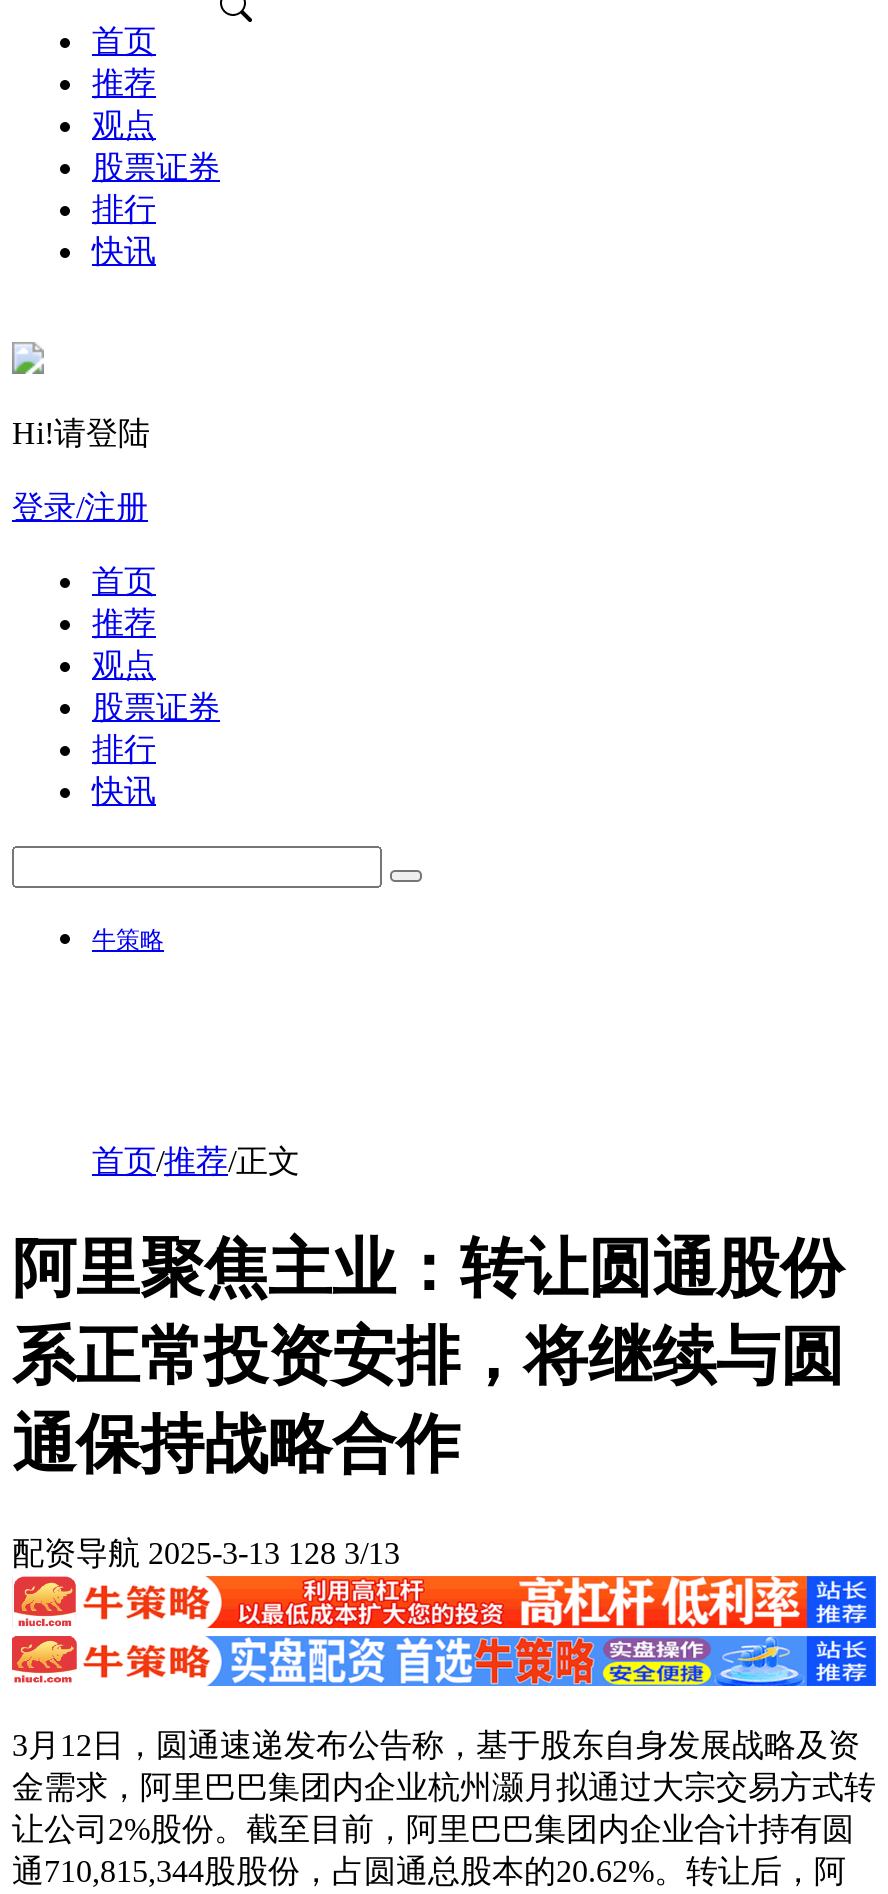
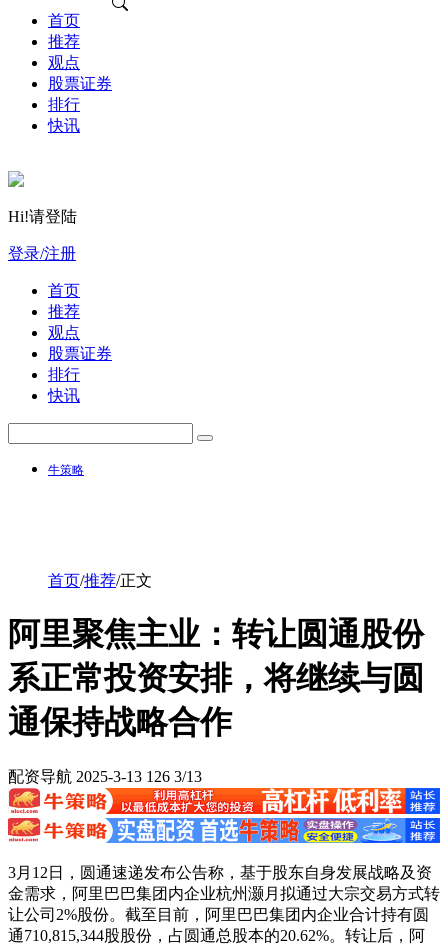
- 配资导航 2025-3-13 128 3/13
+ 配资导航 2025-3-13 126 3/13
